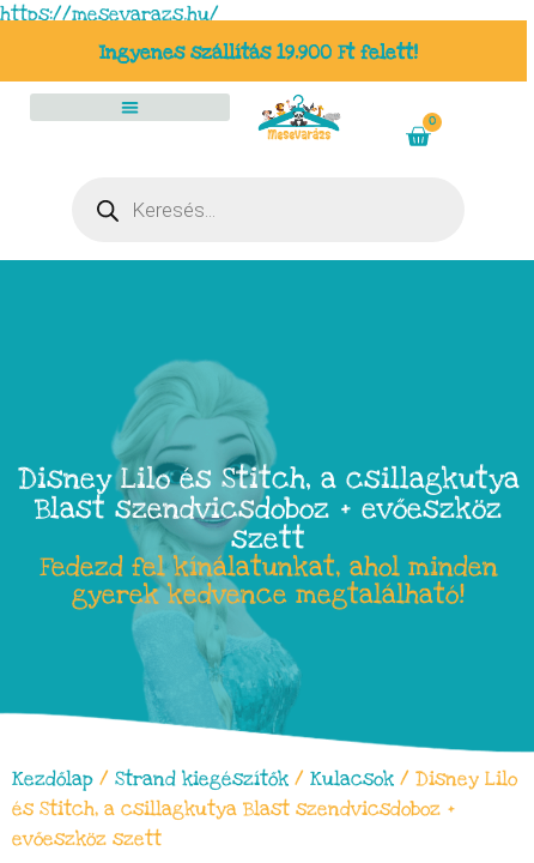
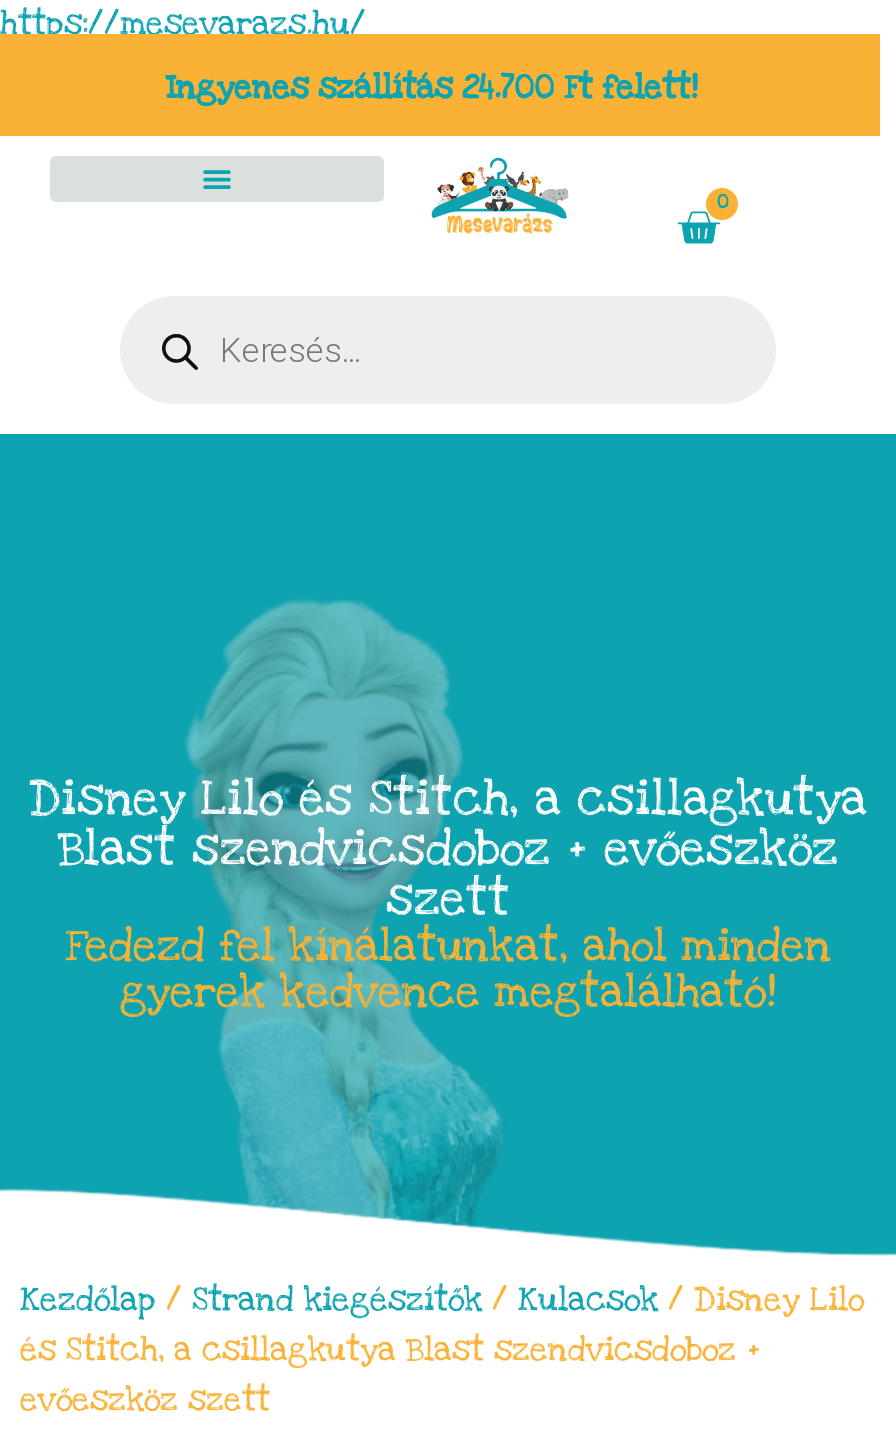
- Ingyenes szállítás 19.900 Ft felett!
+ Ingyenes szállítás 24.700 Ft felett!
